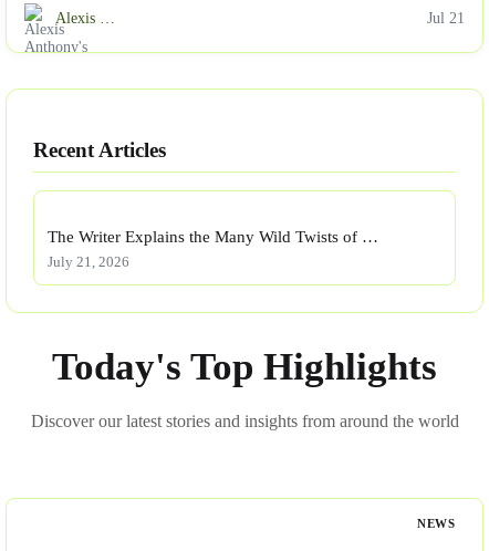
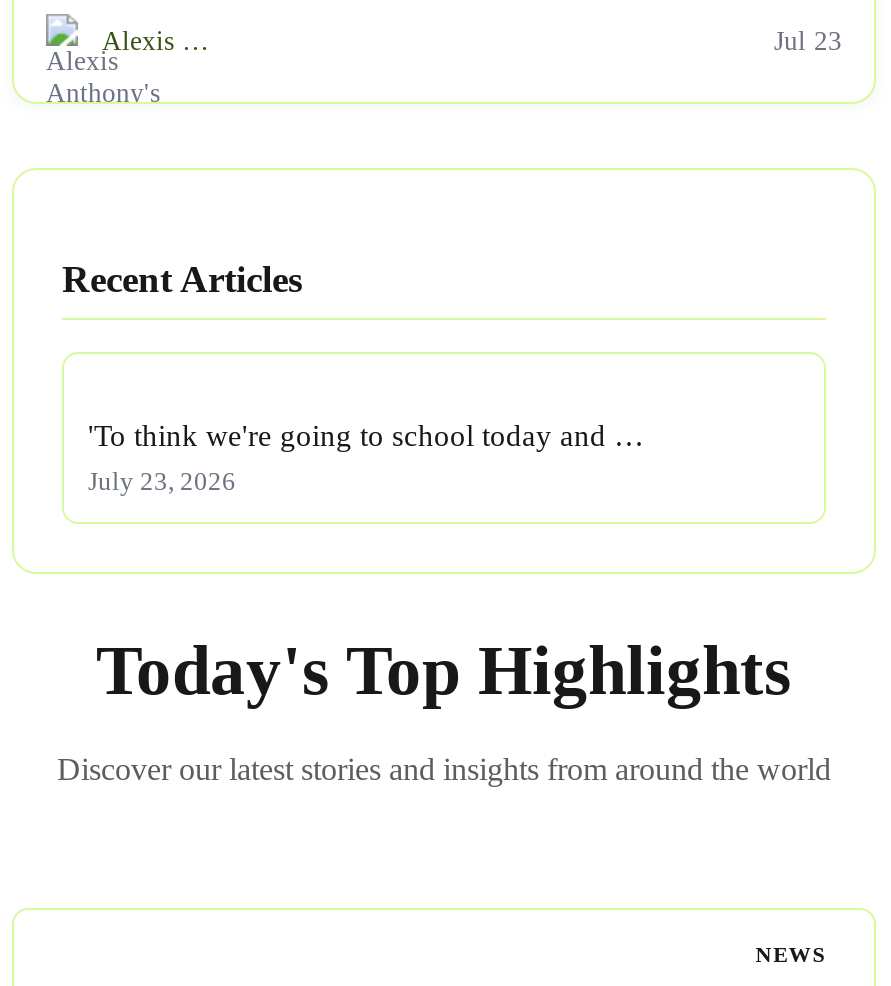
- Jul 21
+ Jul 23

- The Writer Explains the Many Wild Twists of …
+ 'To think we're going to school today and …

- July 21, 2026
+ July 23, 2026
